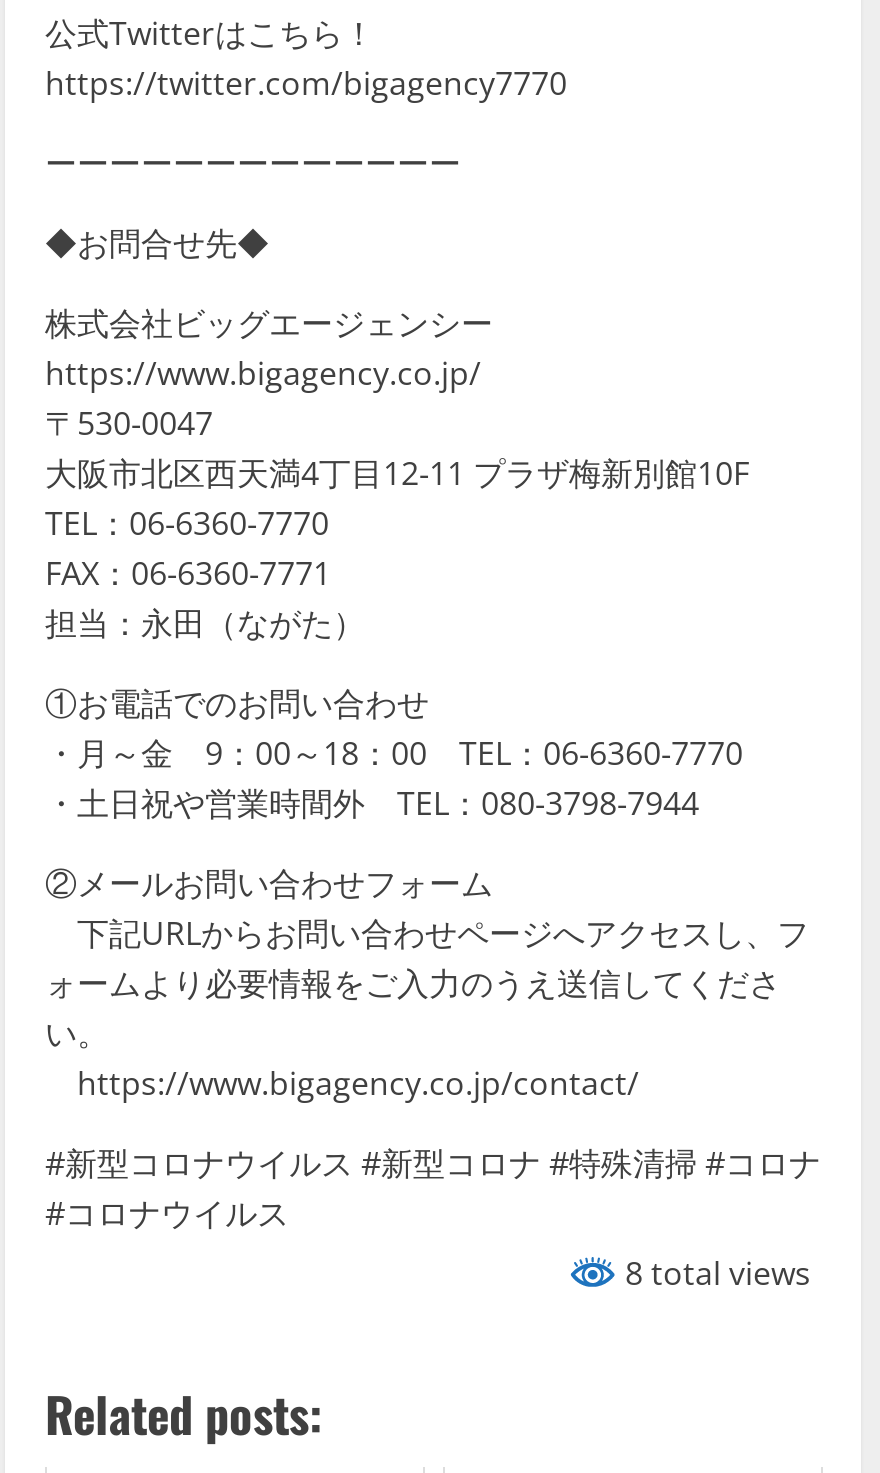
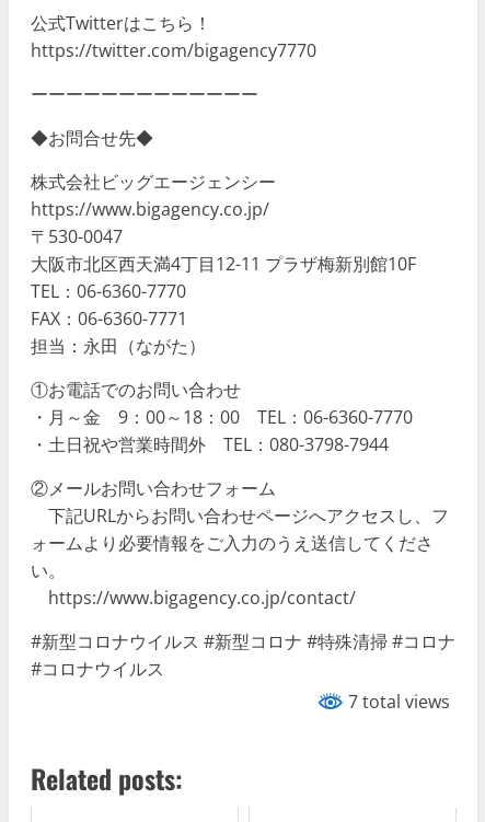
- 8 total views
+ 7 total views
